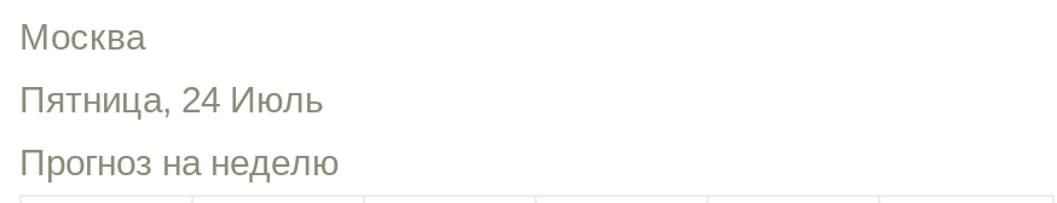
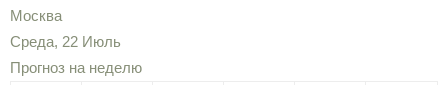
- Пятница, 24 Июль
+ Среда, 22 Июль
